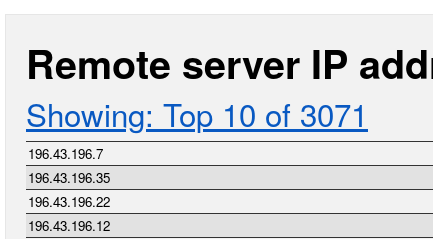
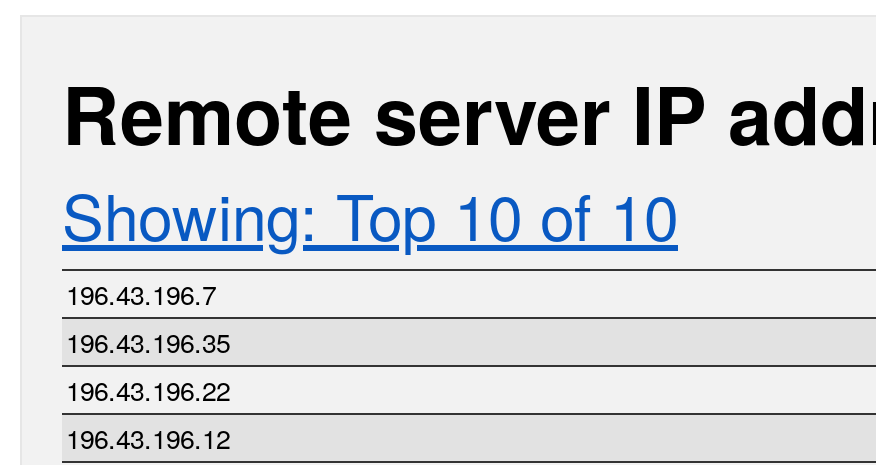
- Showing: Top 10 of 3071
+ Showing: Top 10 of 10
